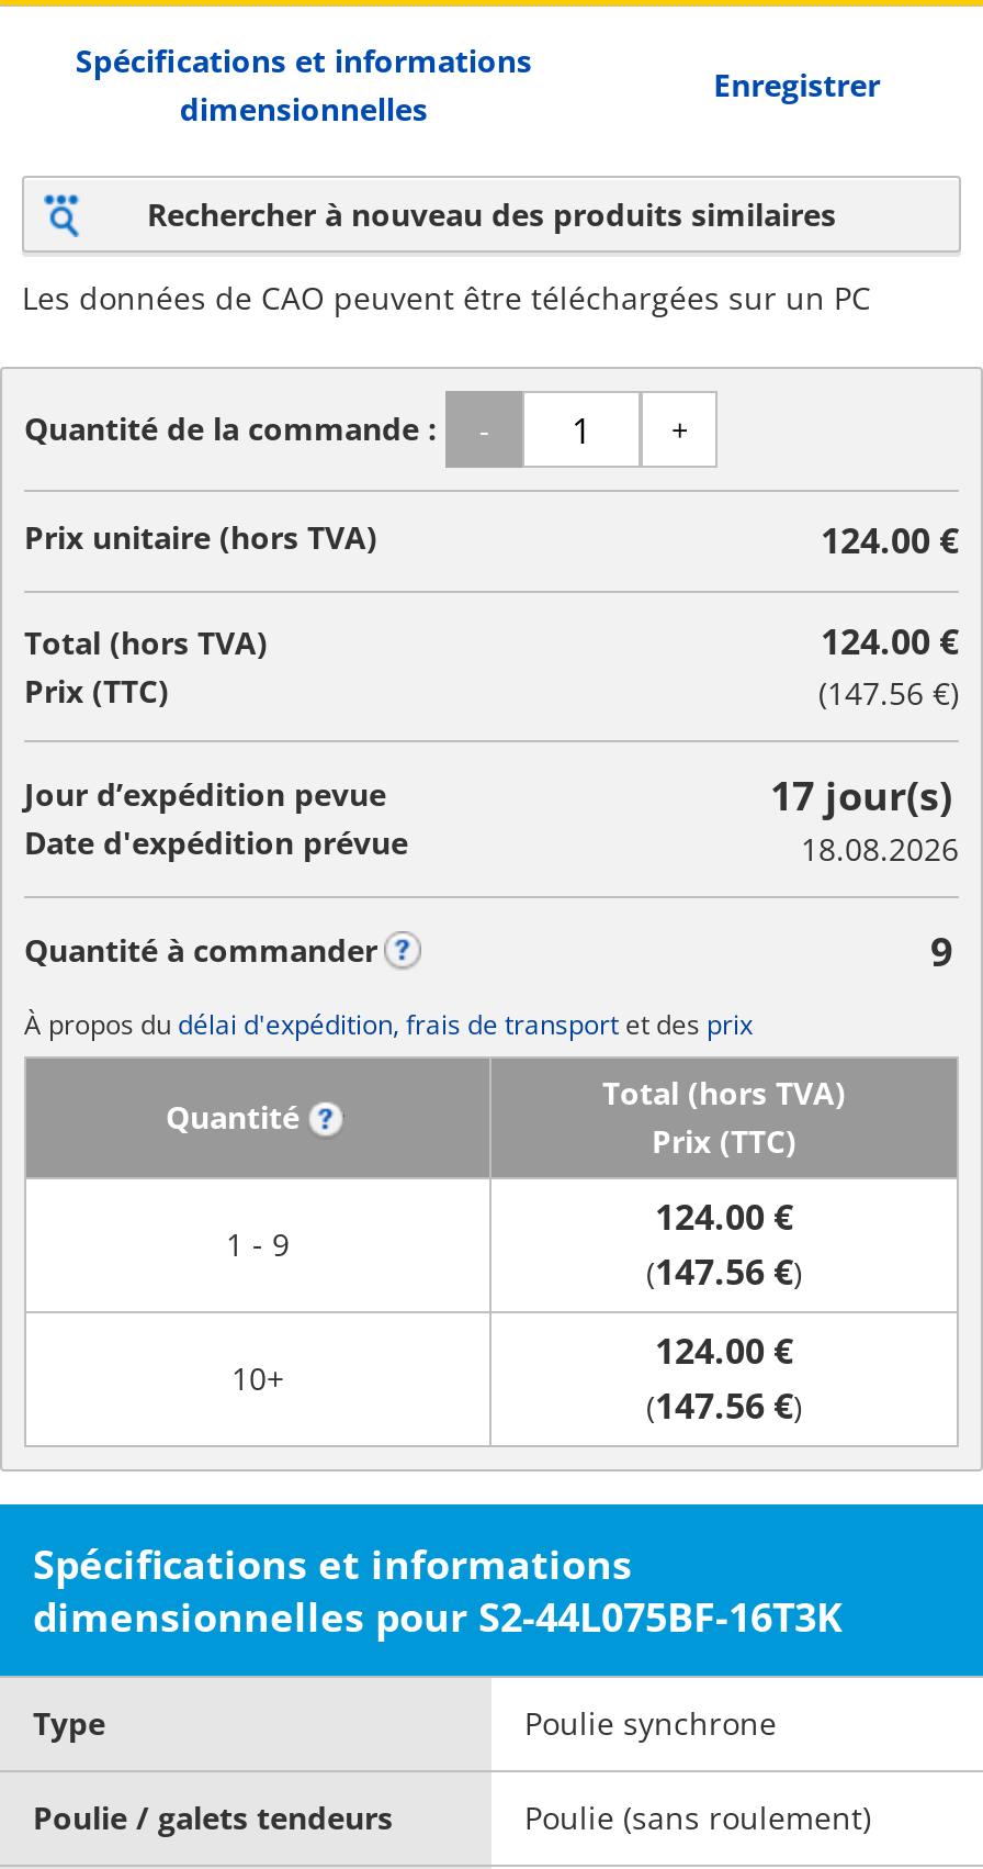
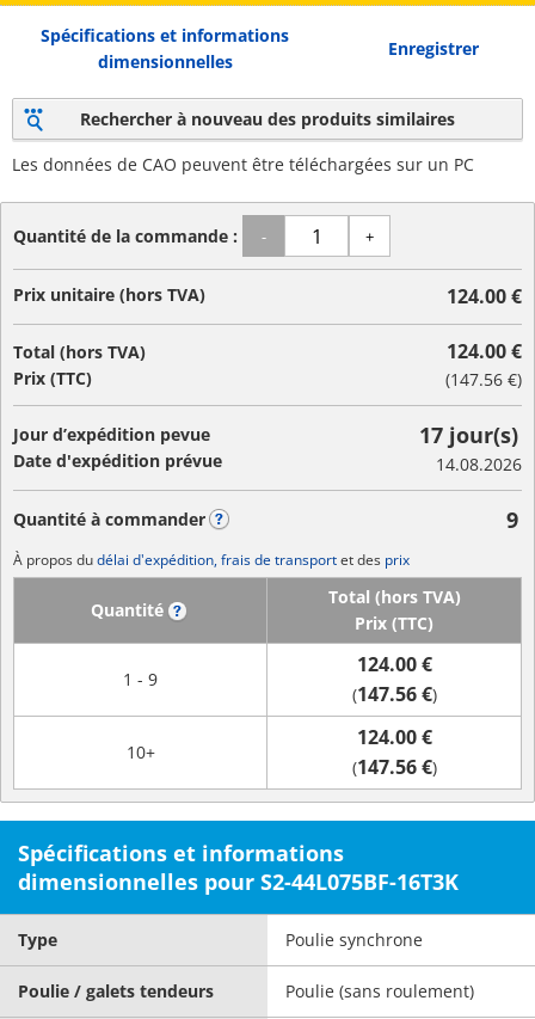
- 18.08.2026
+ 14.08.2026
